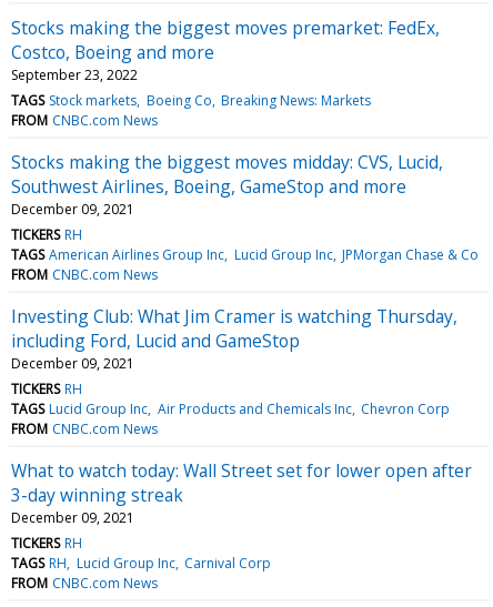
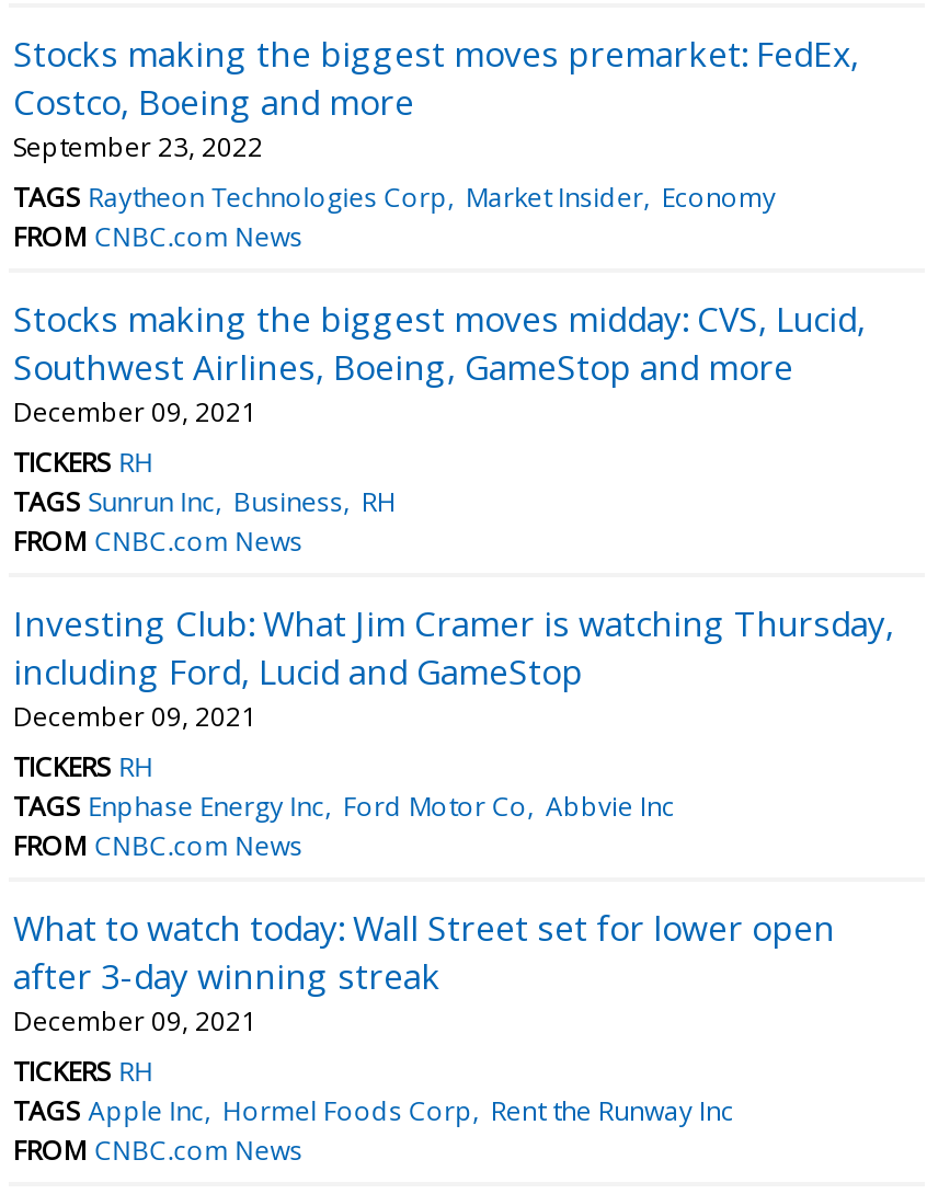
- TAGS Stock markets Boeing Co Breaking News: Markets
+ TAGS Raytheon Technologies Corp Market Insider Economy

- TAGS American Airlines Group Inc Lucid Group Inc JPMorgan Chase & Co
+ TAGS Sunrun Inc Business RH

- TAGS Lucid Group Inc Air Products and Chemicals Inc Chevron Corp
+ TAGS Enphase Energy Inc Ford Motor Co Abbvie Inc

- TAGS RH Lucid Group Inc Carnival Corp
+ TAGS Apple Inc Hormel Foods Corp Rent the Runway Inc
